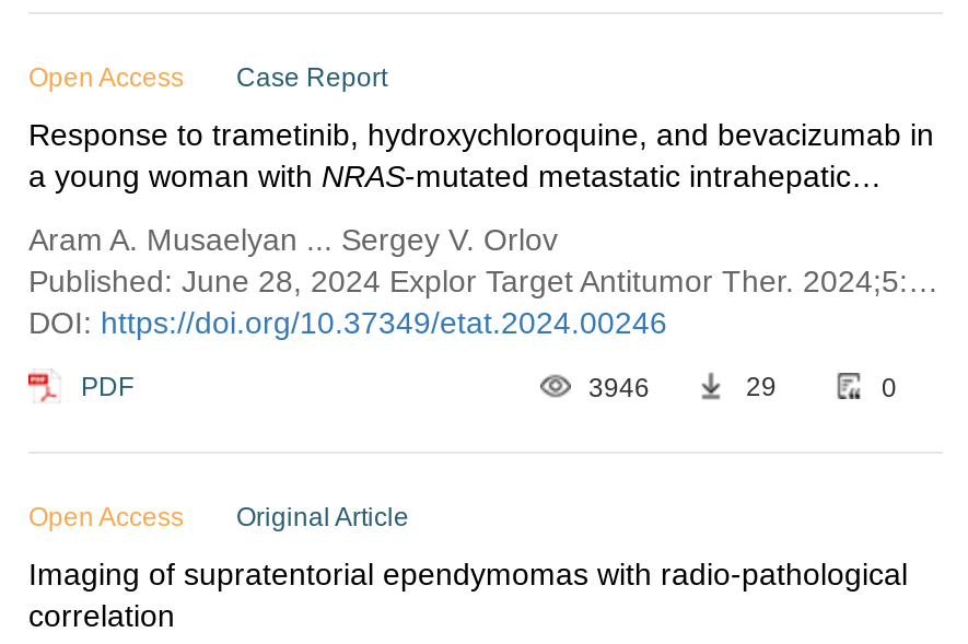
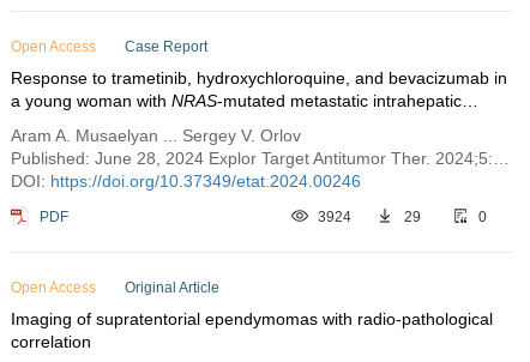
- 3946
+ 3924
